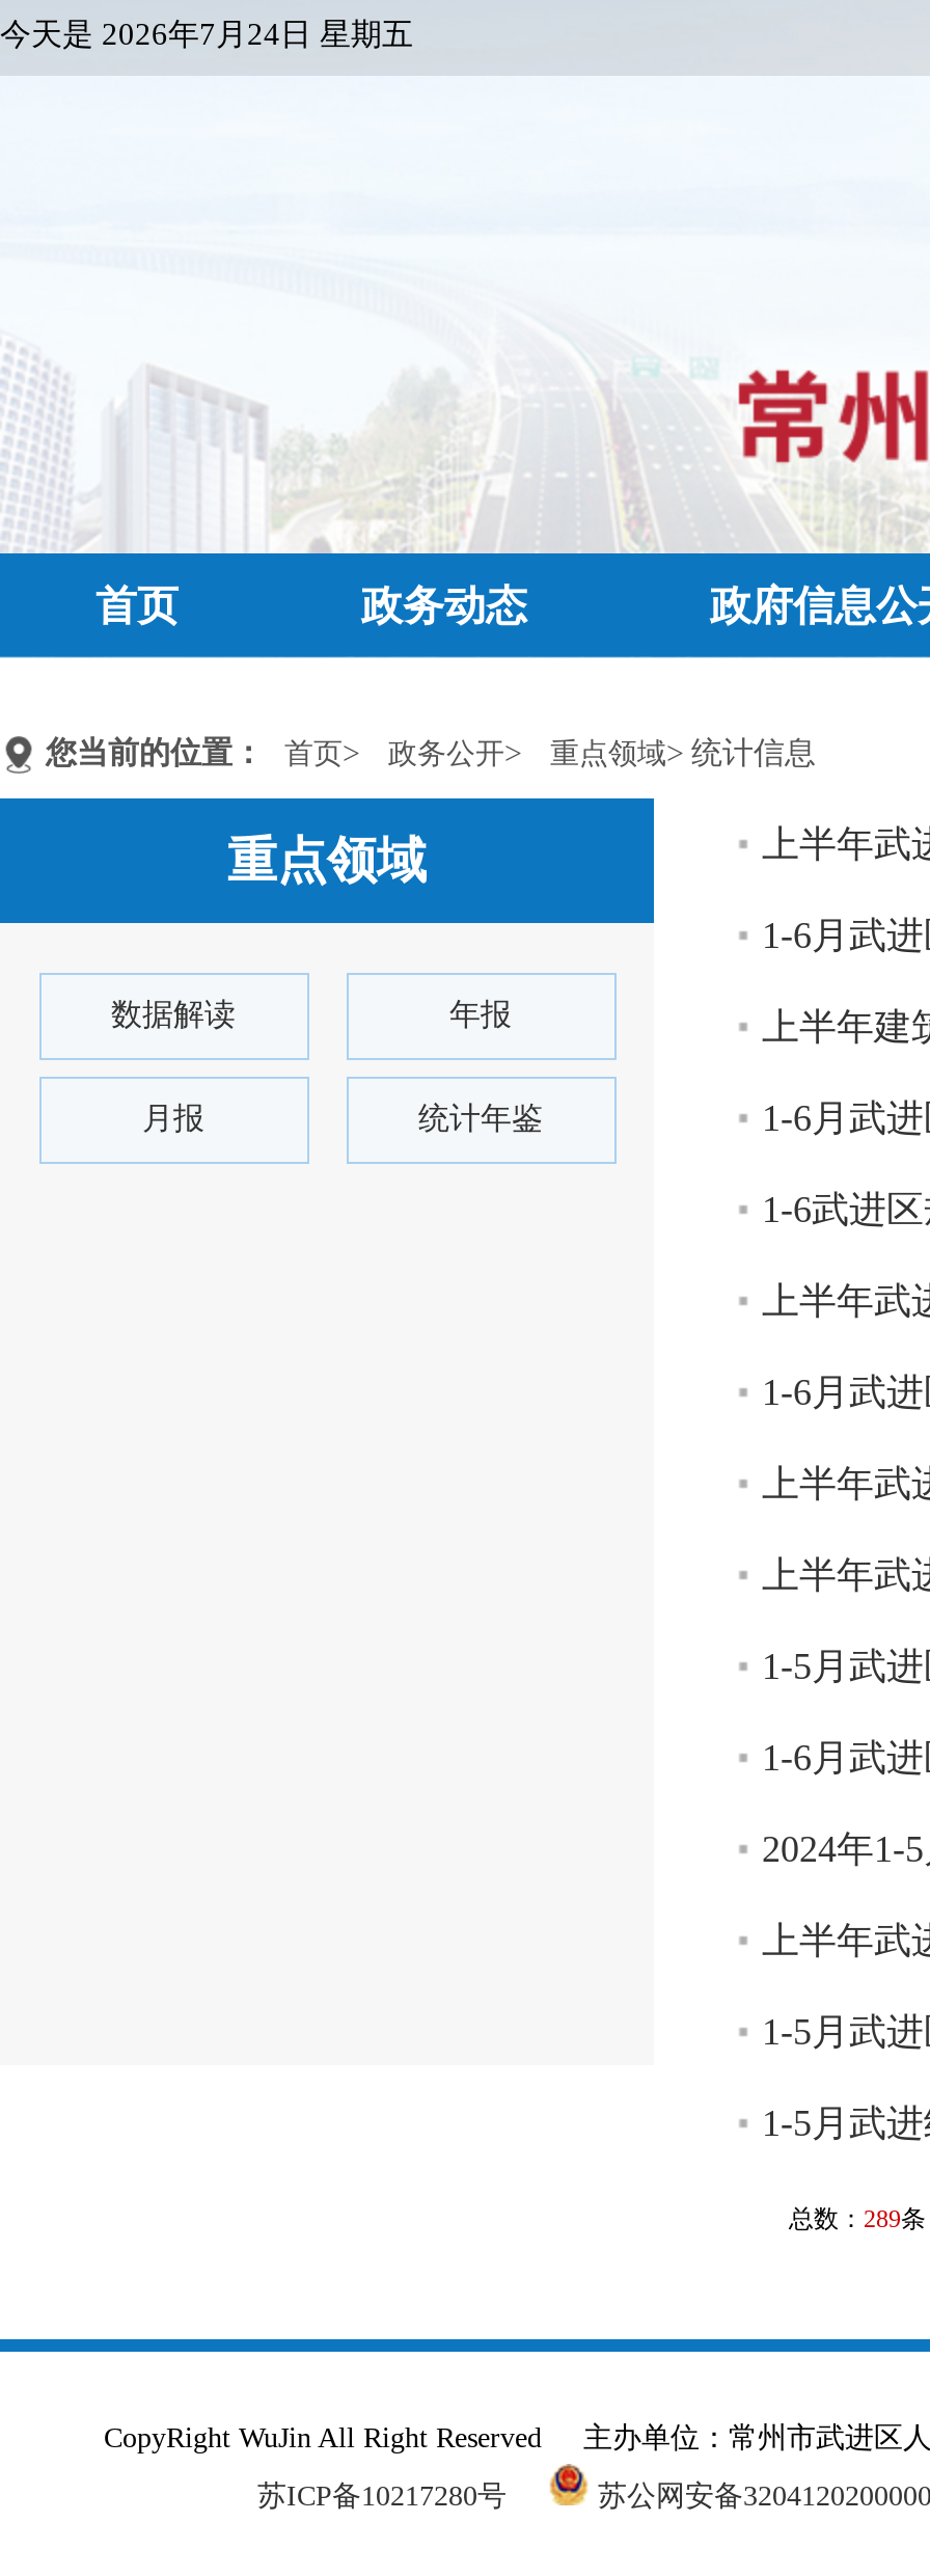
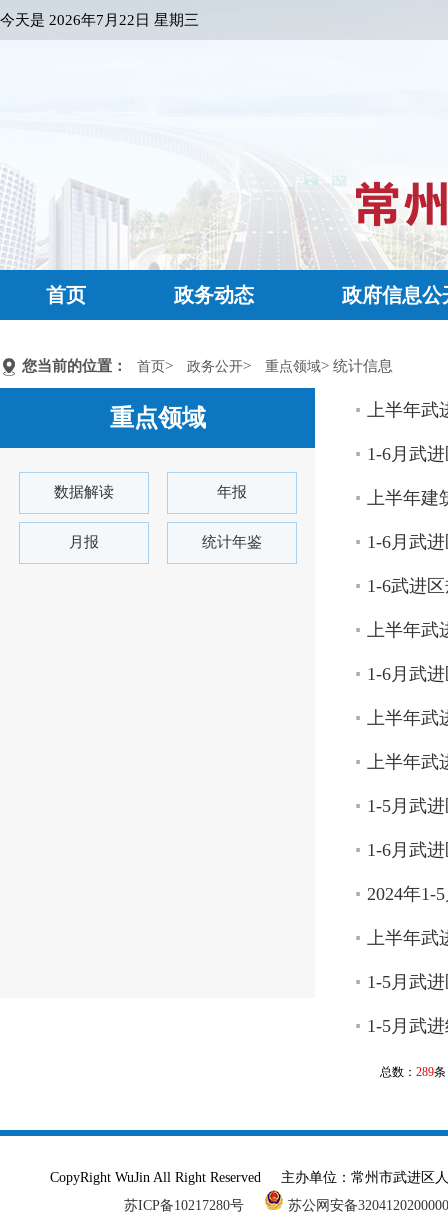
- 今天是2026年7月24日 星期五
+ 今天是2026年7月22日 星期三
